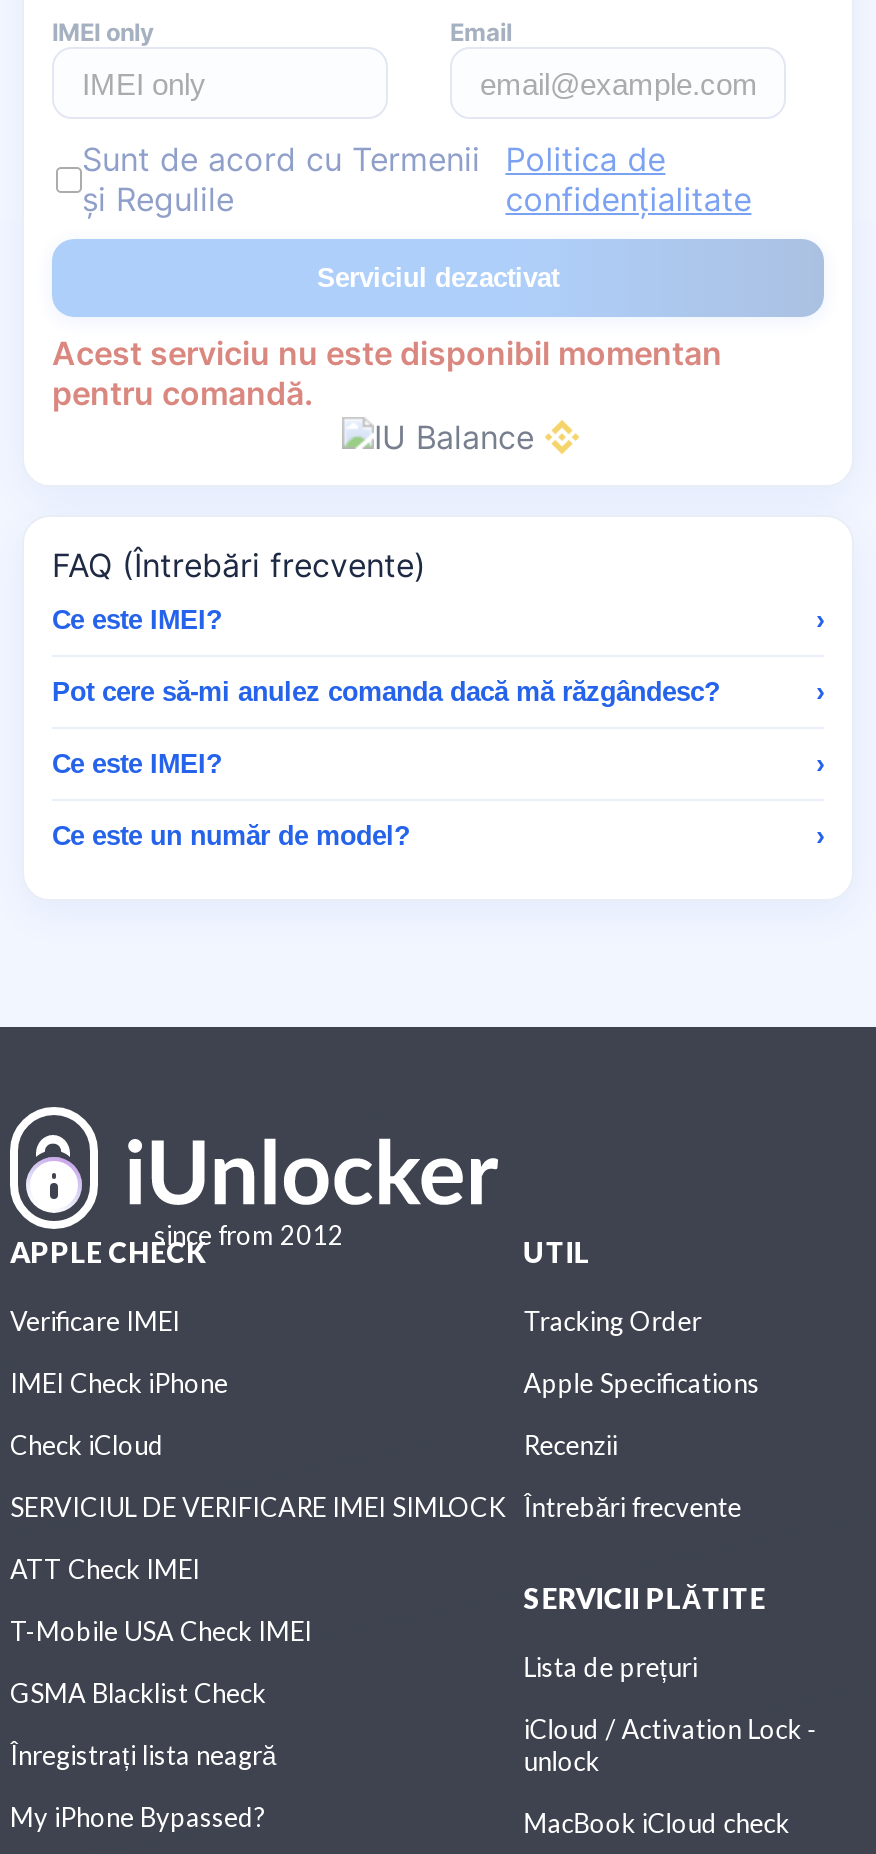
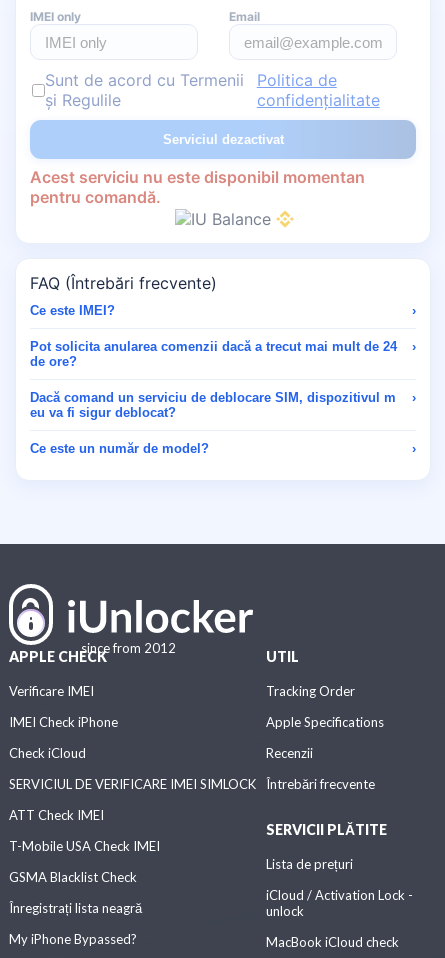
- Pot cere să-mi anulez comanda dacă mă răzgândesc?
+ Pot solicita anularea comenzii dacă a trecut mai mult de 24
+ de ore?

- Ce este IMEI?
+ Dacă comand un serviciu de deblocare SIM, dispozitivul m
+ eu va fi sigur deblocat?
